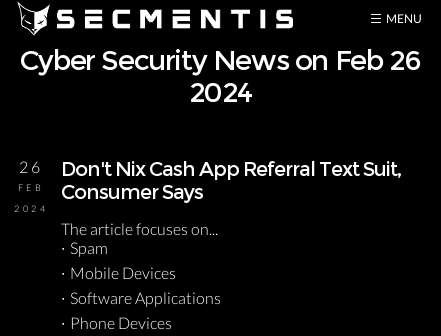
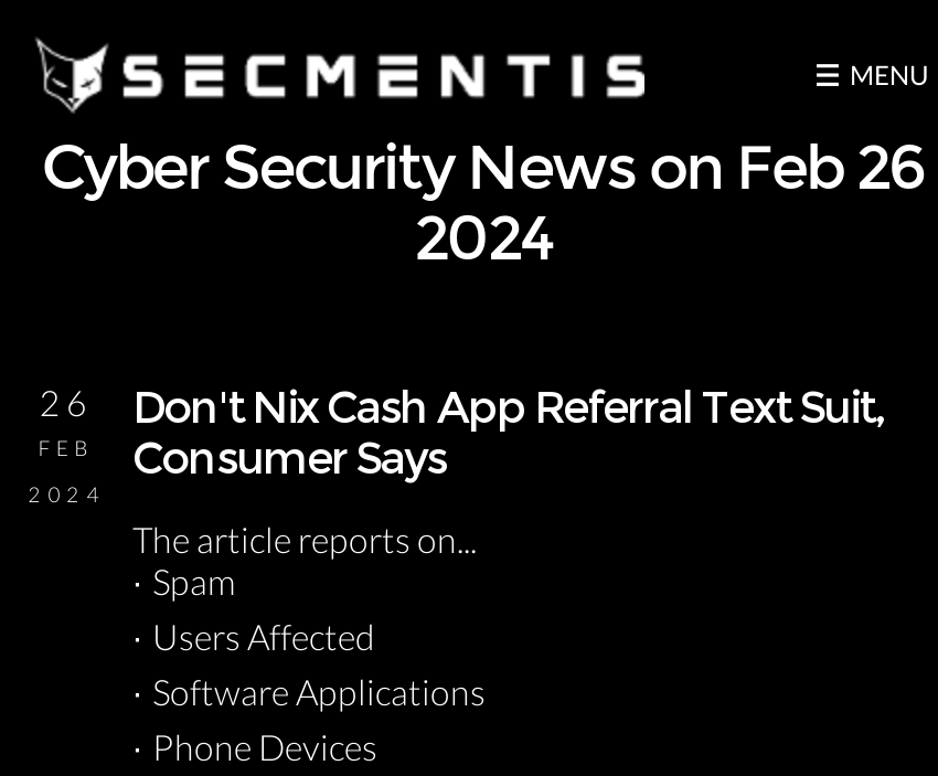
- The article focuses on...
+ The article reports on...

- Mobile Devices
+ Users Affected
